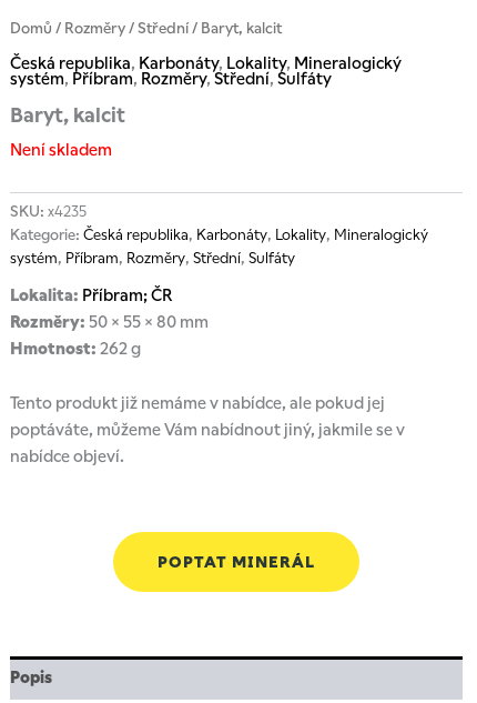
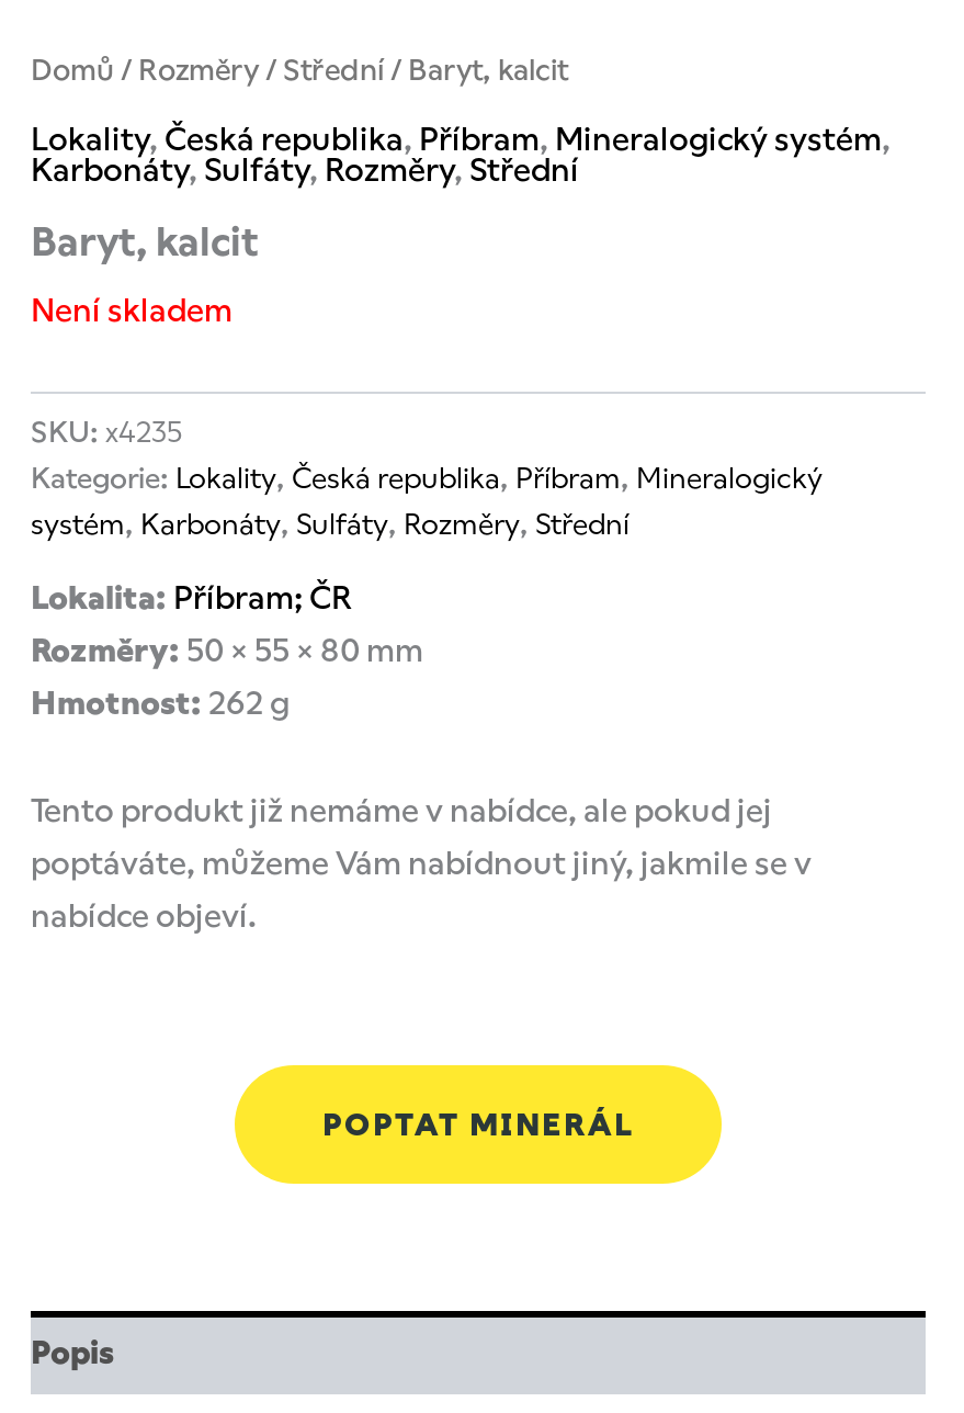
- Česká republika, Karbonáty, Lokality, Mineralogický
- systém, Příbram, Rozměry, Střední, Sulfáty
+ Lokality, Česká republika, Příbram, Mineralogický systém,
+ Karbonáty, Sulfáty, Rozměry, Střední

- Kategorie: Česká republika, Karbonáty, Lokality, Mineralogický
+ Kategorie: Lokality, Česká republika, Příbram, Mineralogický

- systém, Příbram, Rozměry, Střední, Sulfáty
+ systém, Karbonáty, Sulfáty, Rozměry, Střední
